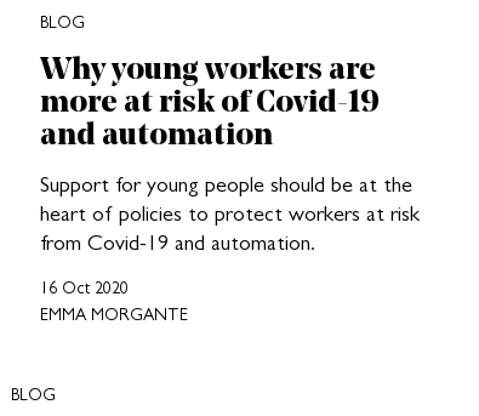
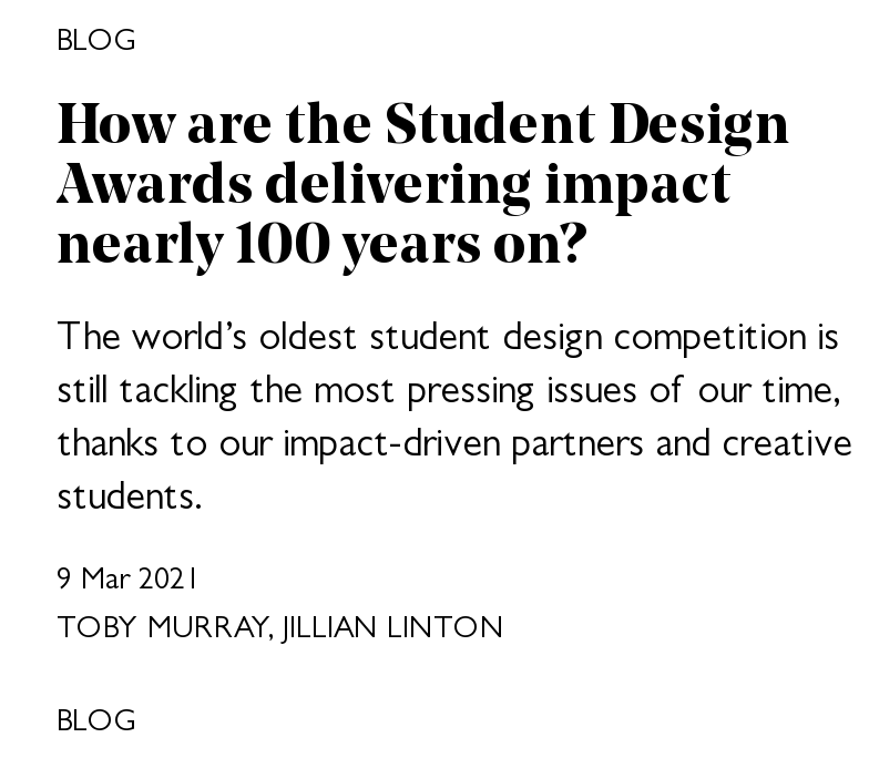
- Why young workers are
- more at risk of Covid-19
- and automation
+ How are the Student Design
+ Awards delivering impact
+ nearly 100 years on?

- Support for young people should be at the
- heart of policies to protect workers at risk
- from Covid-19 and automation.
+ The world’s oldest student design competition is
+ still tackling the most pressing issues of our time,
+ thanks to our impact-driven partners and creative
+ students.

- 16 Oct 2020
- EMMA MORGANTE
+ 9 Mar 2021
+ TOBY MURRAY, JILLIAN LINTON
